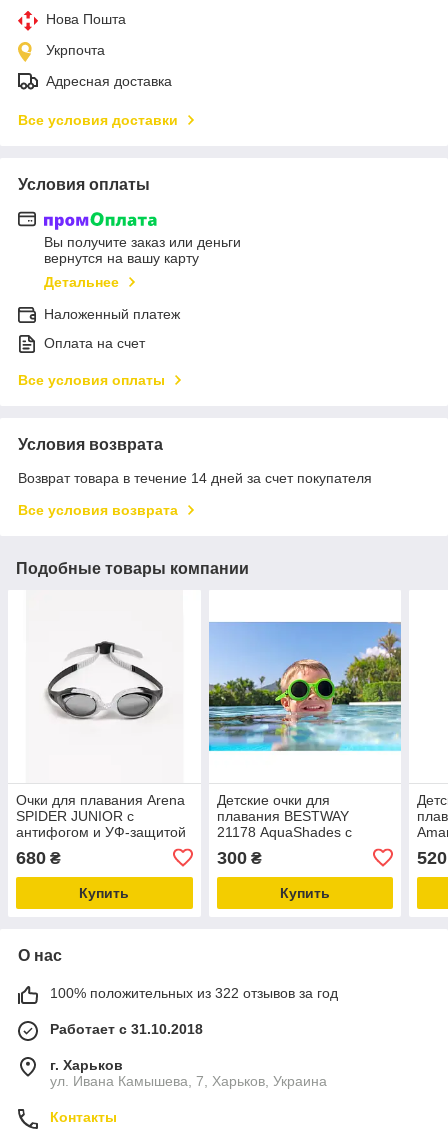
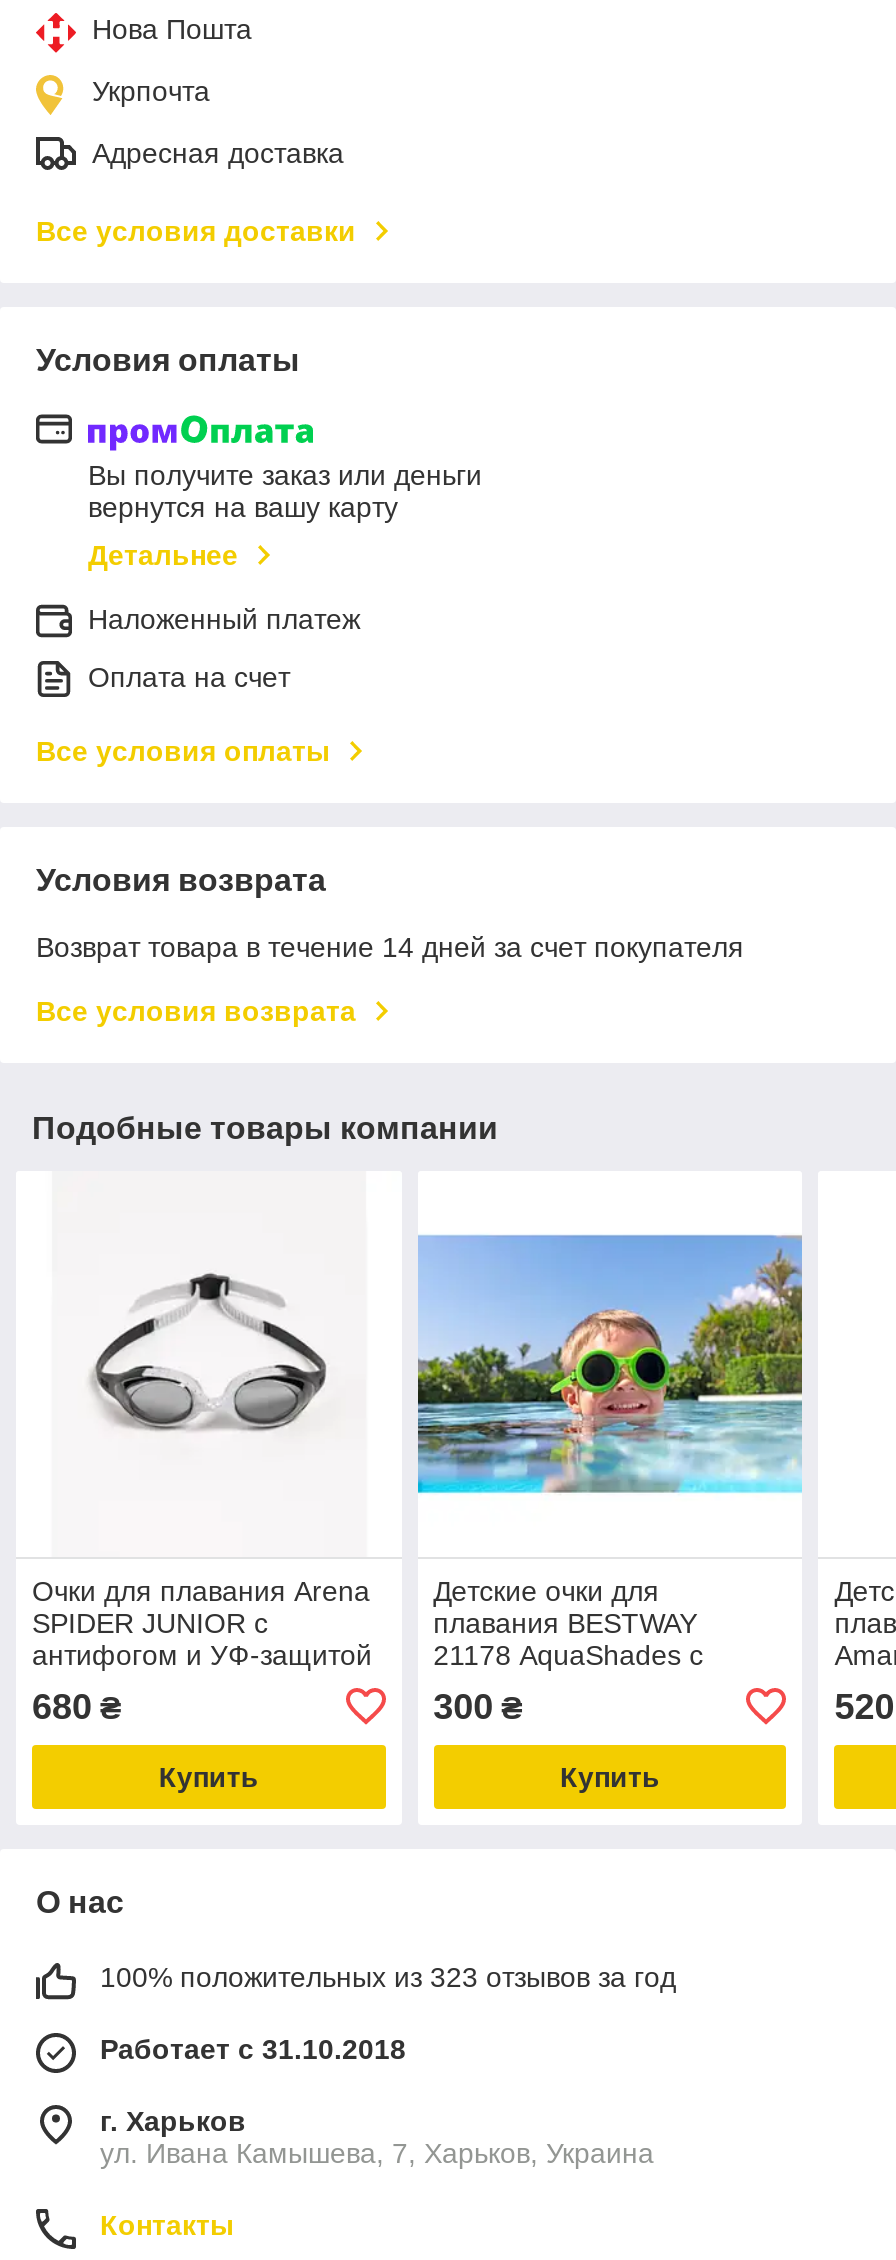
- 100% положительных из 322 отзывов за год
+ 100% положительных из 323 отзывов за год
